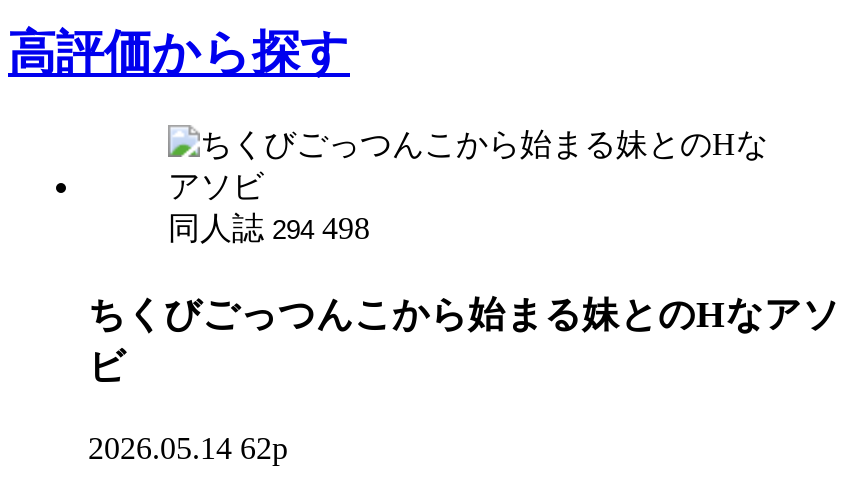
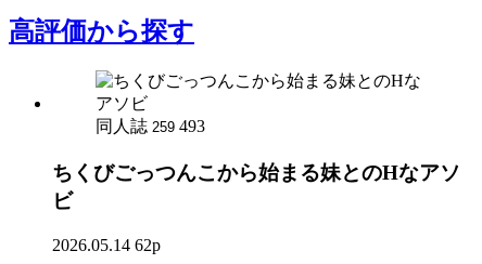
- 同人誌 294 498
+ 同人誌 259 493
